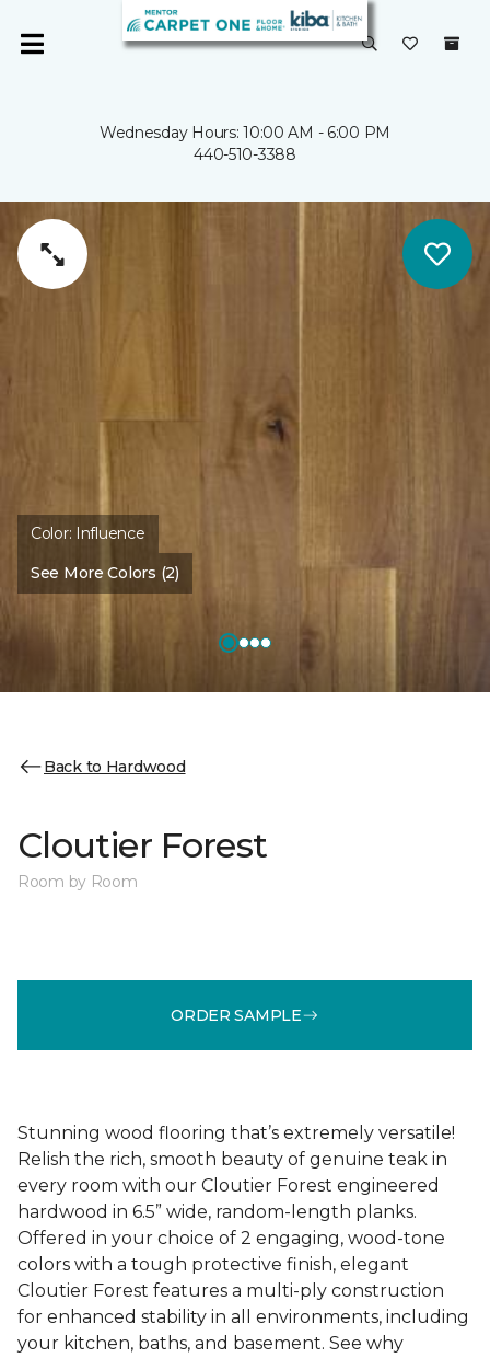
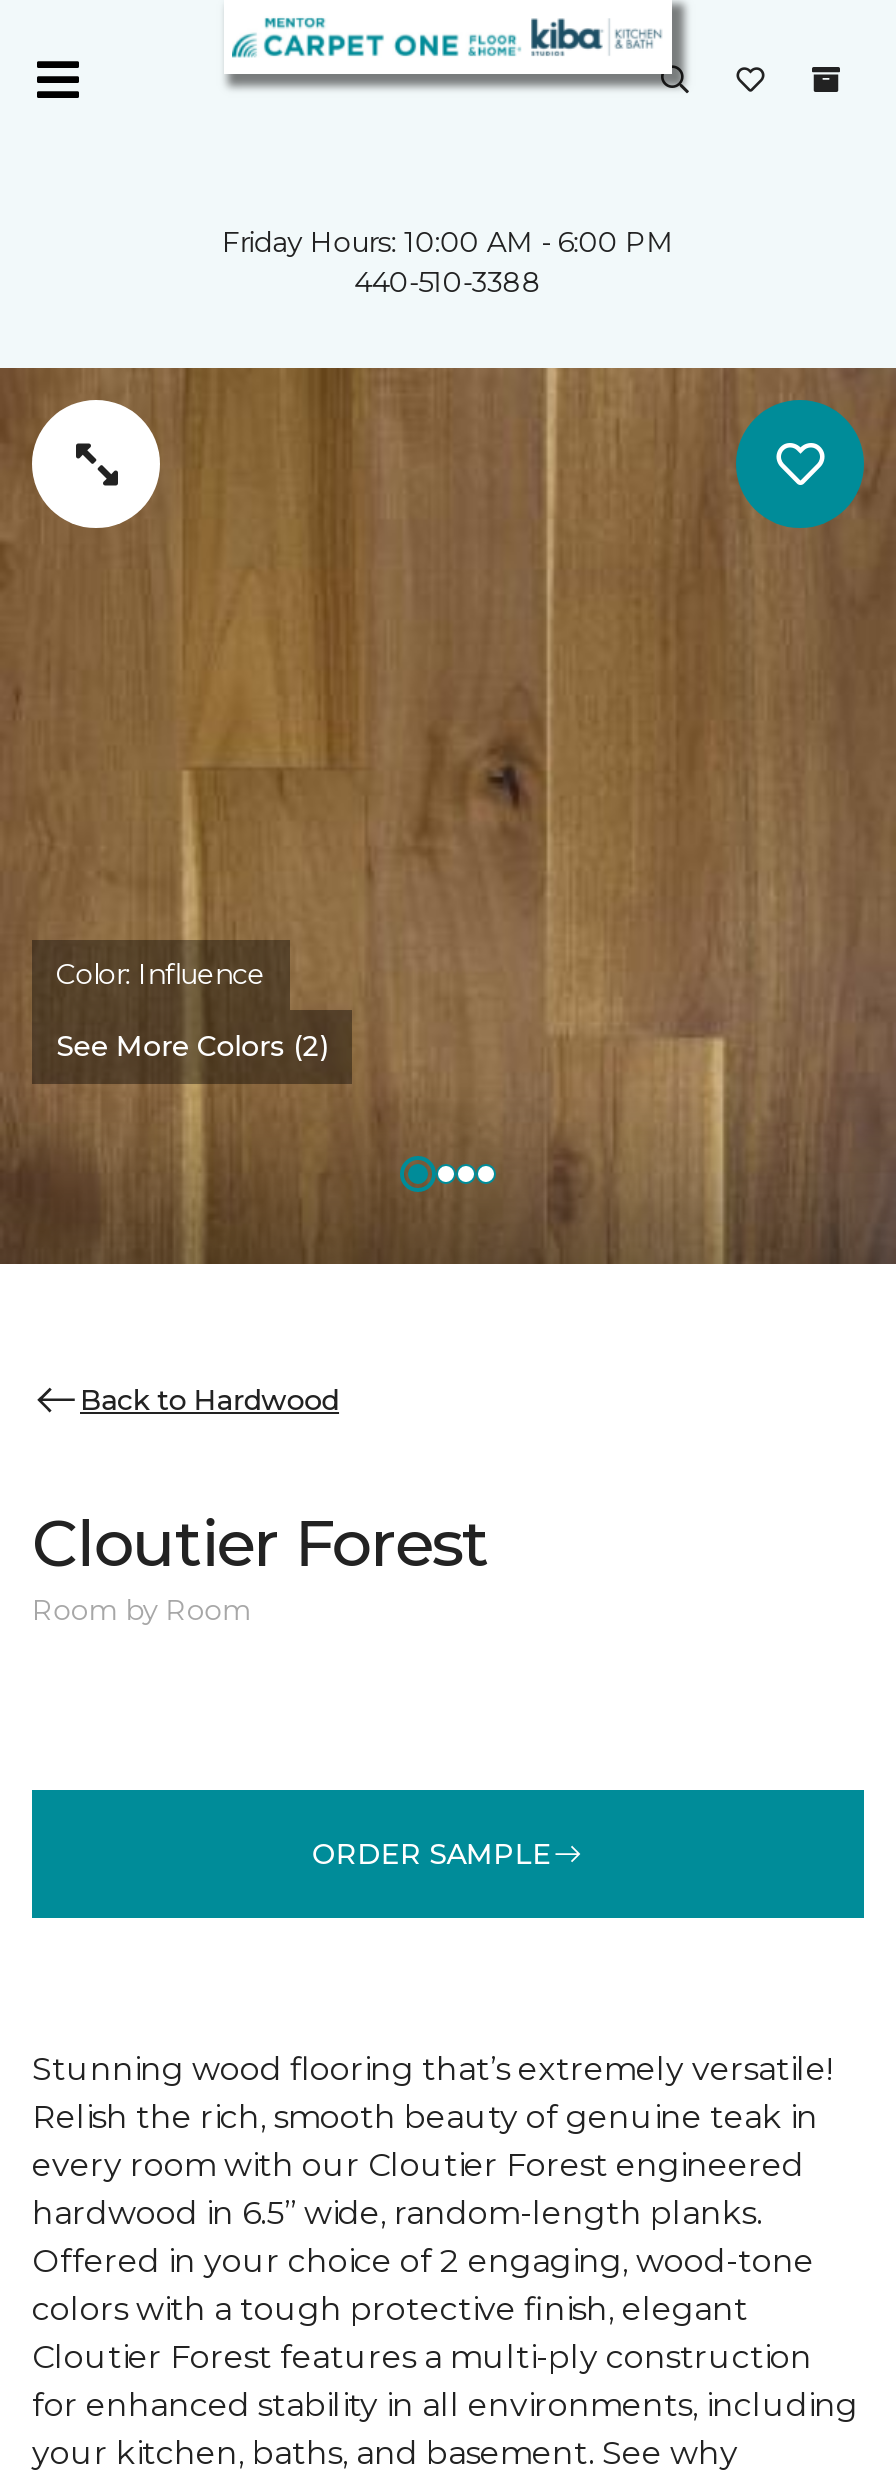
- Wednesday Hours: 10:00 AM - 6:00 PM
+ Friday Hours: 10:00 AM - 6:00 PM
